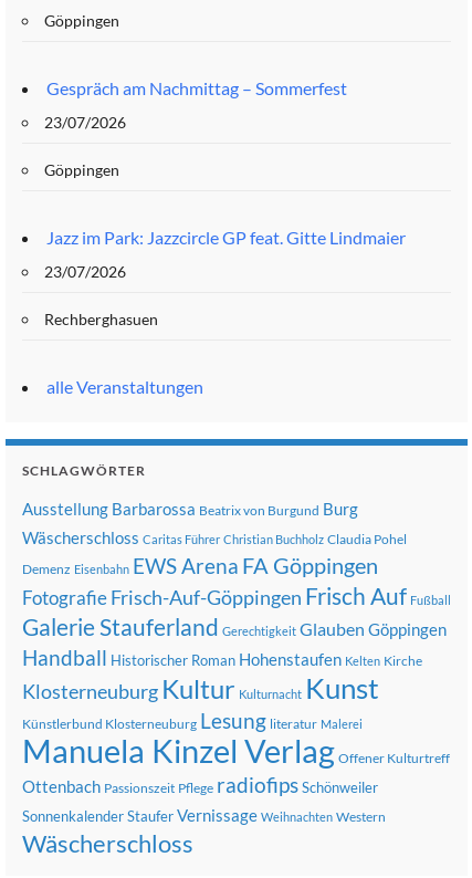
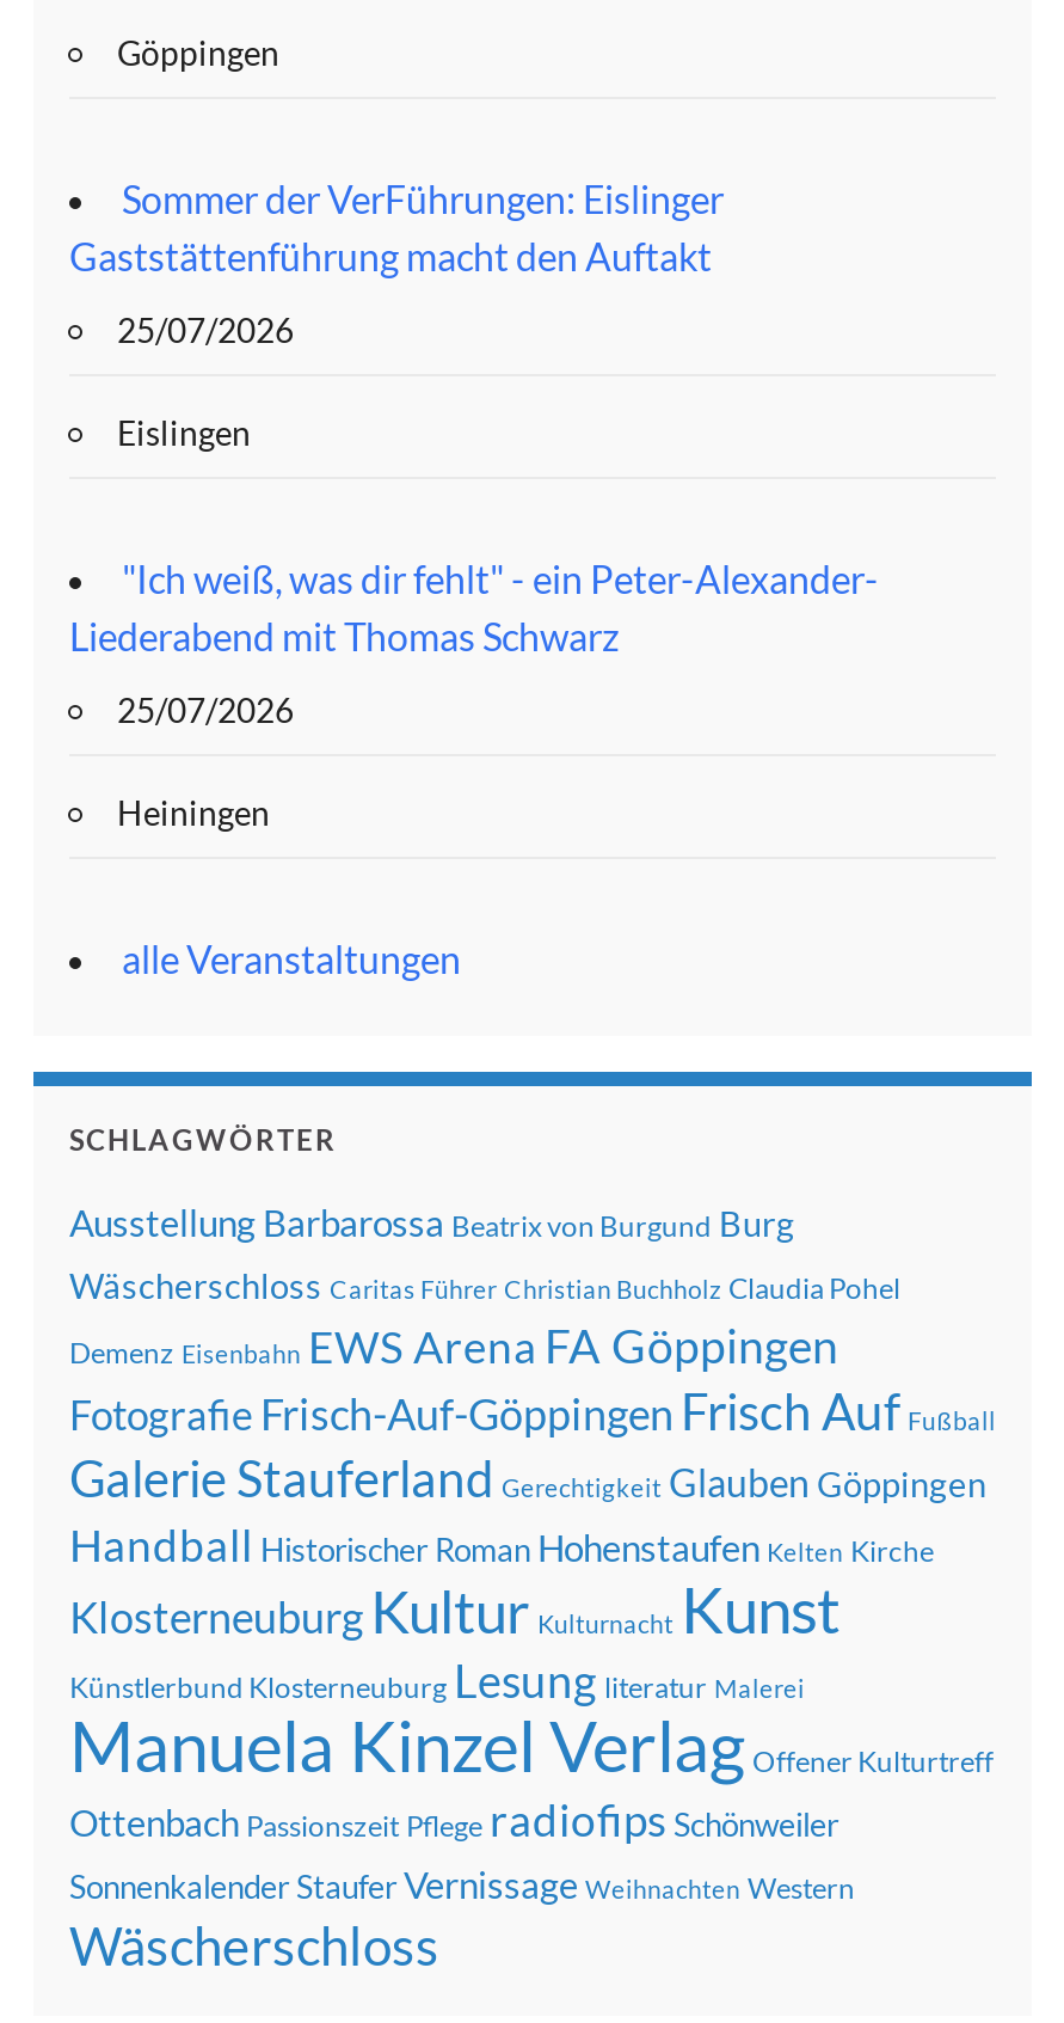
- Gespräch am Nachmittag – Sommerfest
+ Sommer der VerFührungen: Eislinger
+ Gaststättenführung macht den Auftakt

- 23/07/2026
+ 25/07/2026

- Göppingen
+ Eislingen

- Jazz im Park: Jazzcircle GP feat. Gitte Lindmaier
+ "Ich weiß, was dir fehlt" - ein Peter-Alexander-
+ Liederabend mit Thomas Schwarz

- 23/07/2026
+ 25/07/2026

- Rechberghasuen
+ Heiningen
